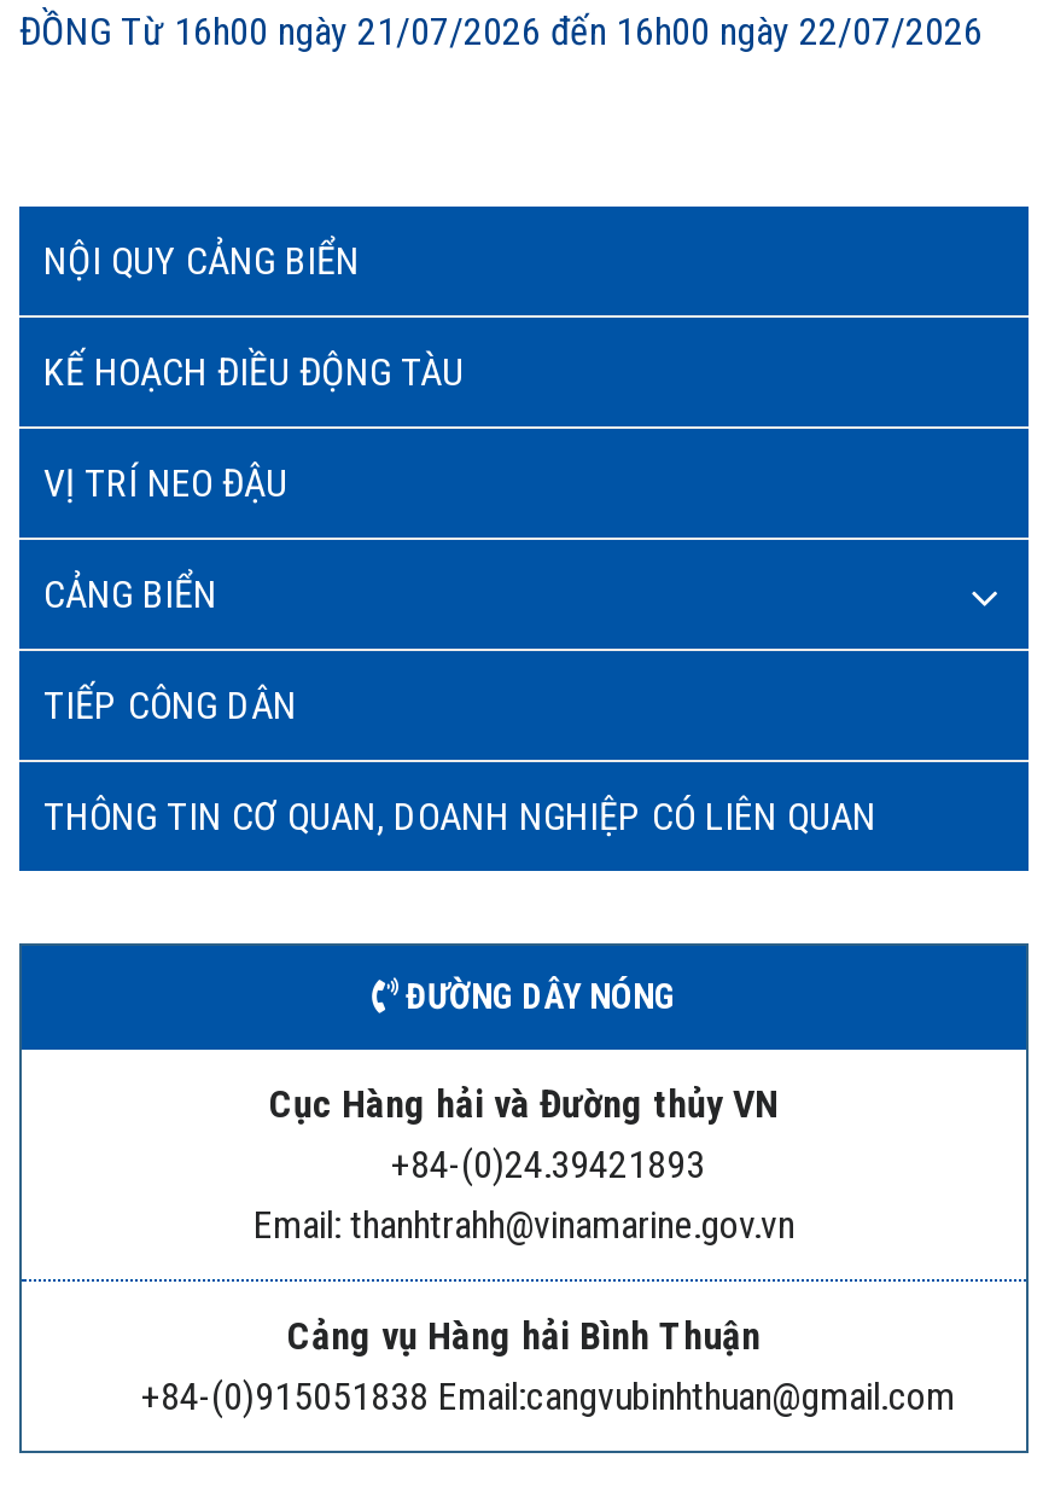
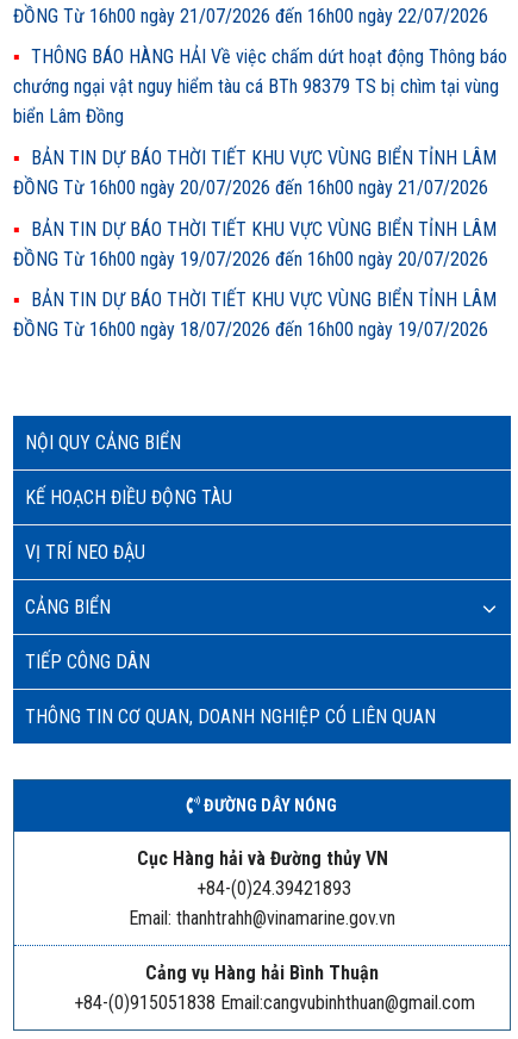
+ THÔNG BÁO HÀNG HẢI Về việc chấm dứt hoạt động Thông báo
+ chướng ngại vật nguy hiểm tàu cá BTh 98379 TS bị chìm tại vùng
+ biển Lâm Đồng
+ BẢN TIN DỰ BÁO THỜI TIẾT KHU VỰC VÙNG BIỂN TỈNH LÂM
+ ĐỒNG Từ 16h00 ngày 20/07/2026 đến 16h00 ngày 21/07/2026
+ BẢN TIN DỰ BÁO THỜI TIẾT KHU VỰC VÙNG BIỂN TỈNH LÂM
+ ĐỒNG Từ 16h00 ngày 19/07/2026 đến 16h00 ngày 20/07/2026
+ BẢN TIN DỰ BÁO THỜI TIẾT KHU VỰC VÙNG BIỂN TỈNH LÂM
+ ĐỒNG Từ 16h00 ngày 18/07/2026 đến 16h00 ngày 19/07/2026
